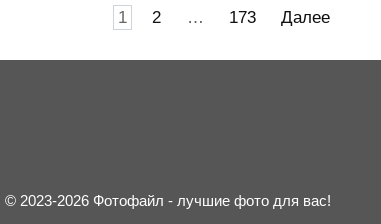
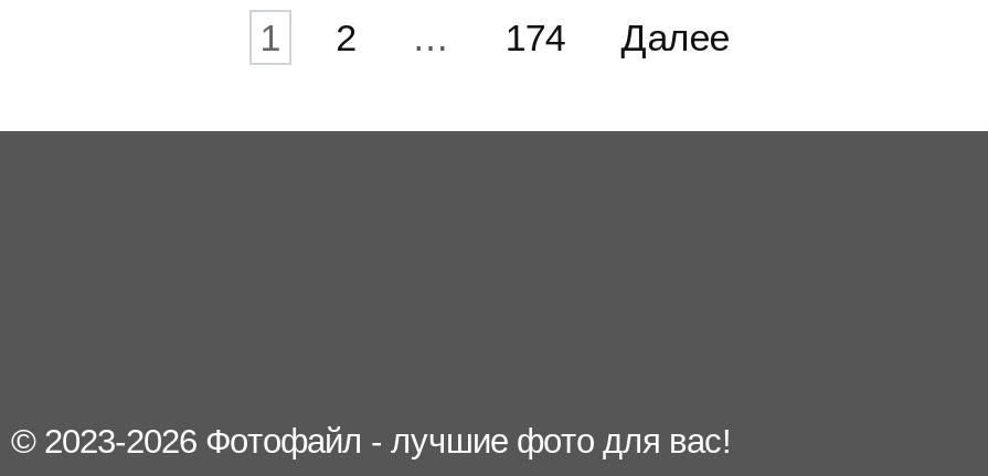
- 173
+ 174
